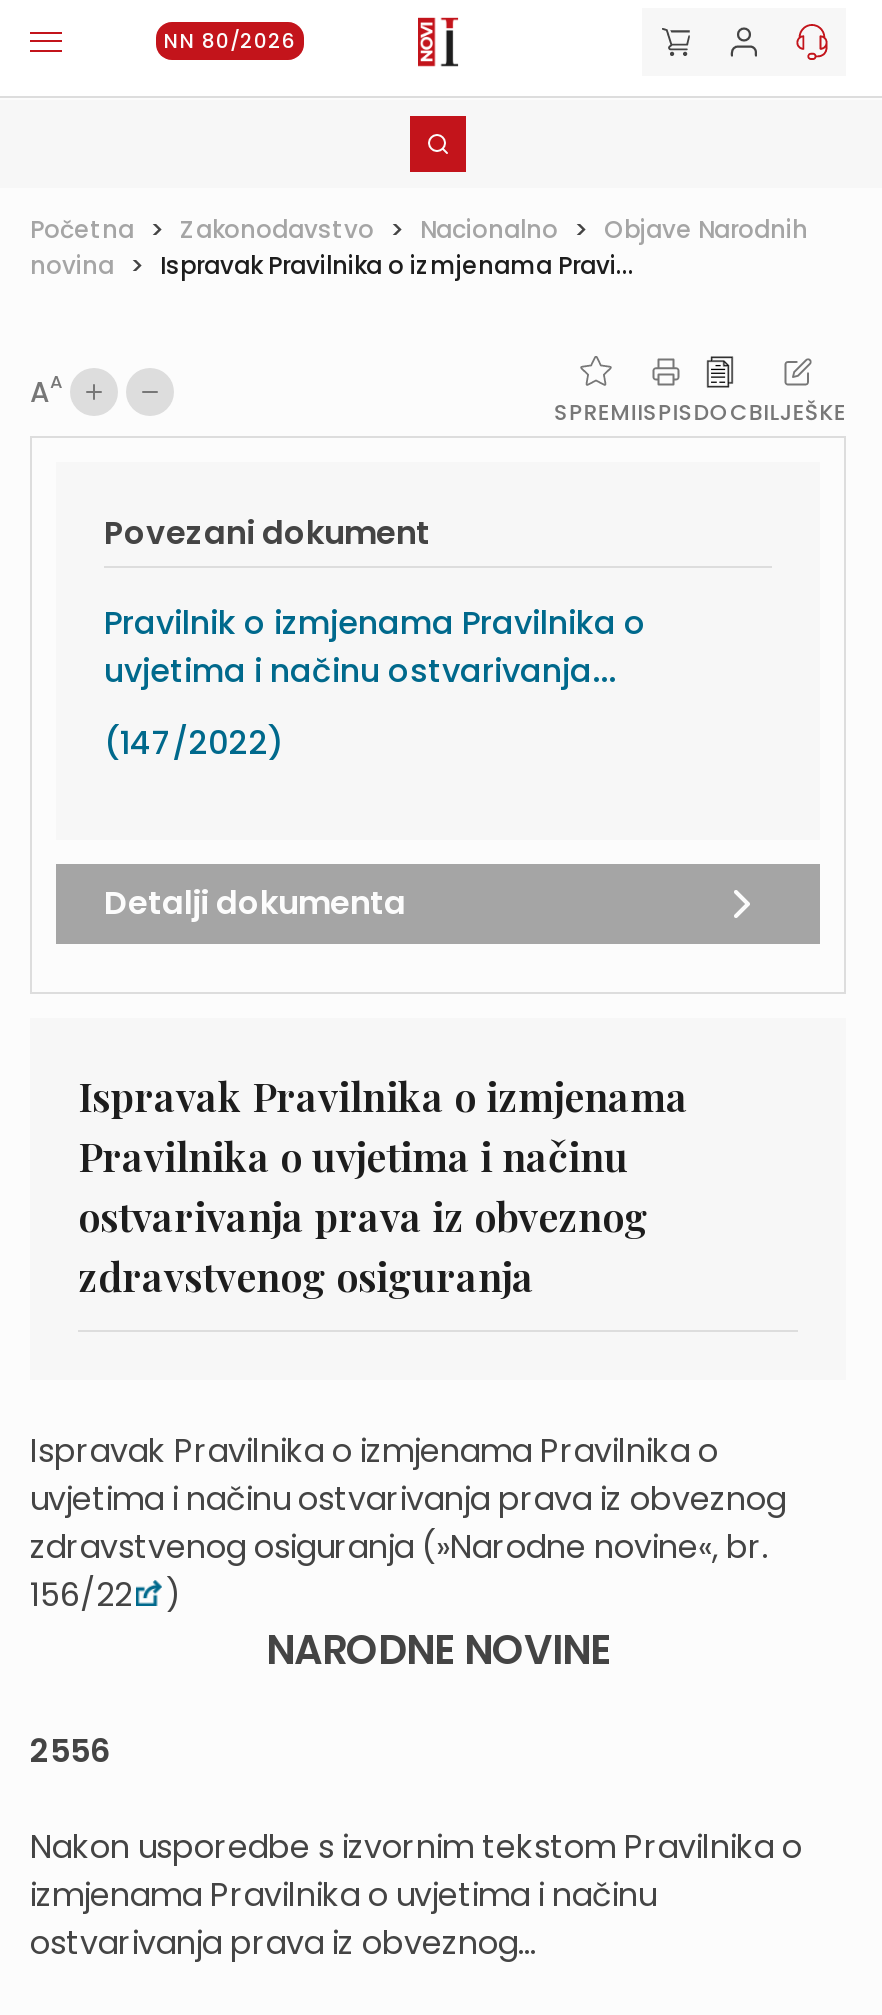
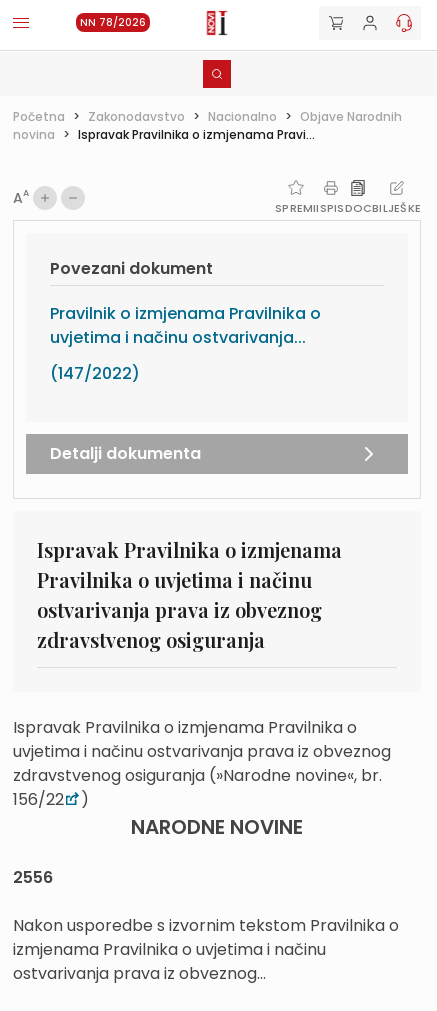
- NN 80/2026
+ NN 78/2026
